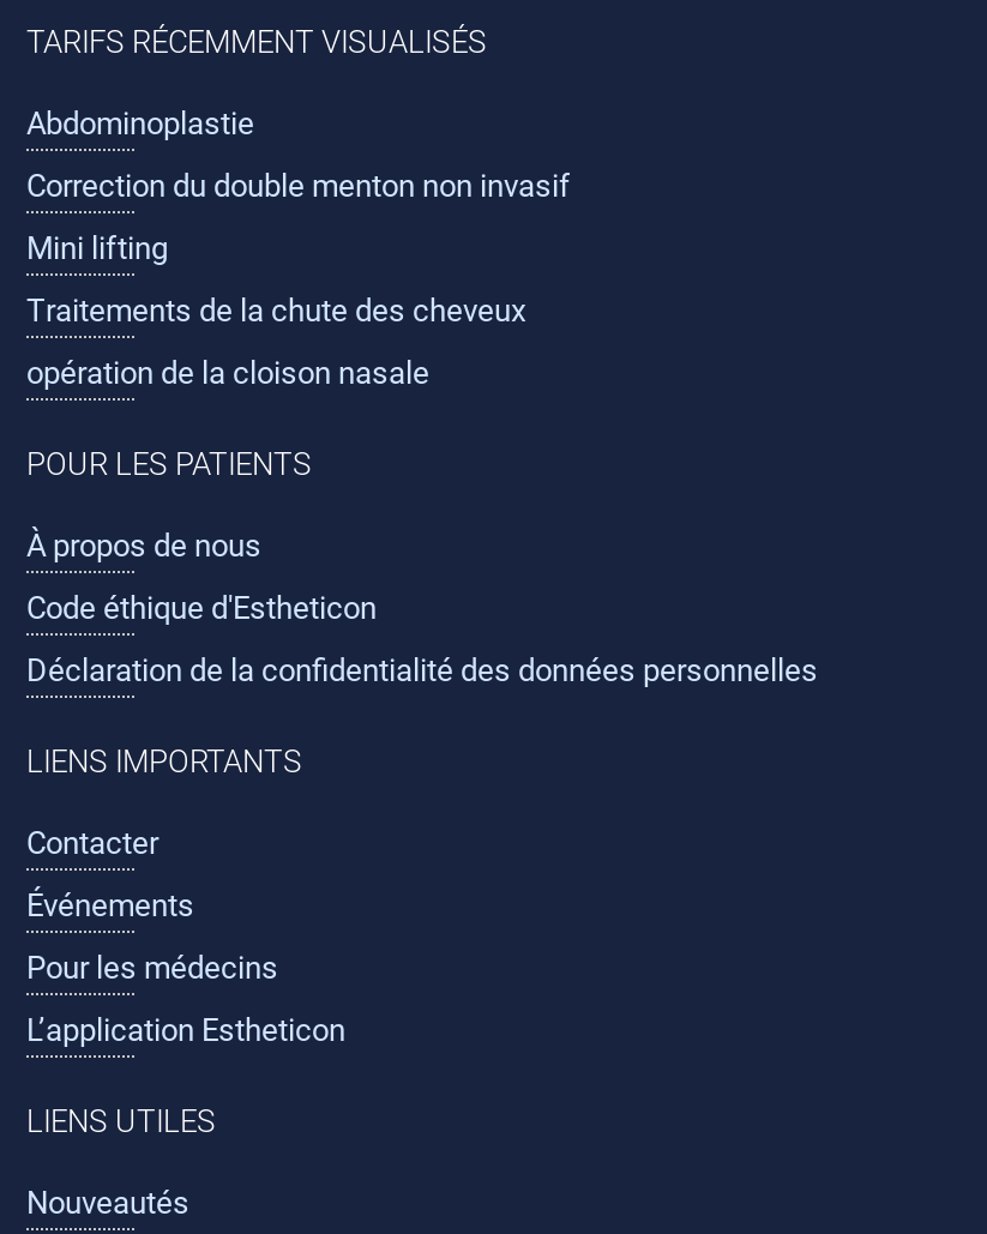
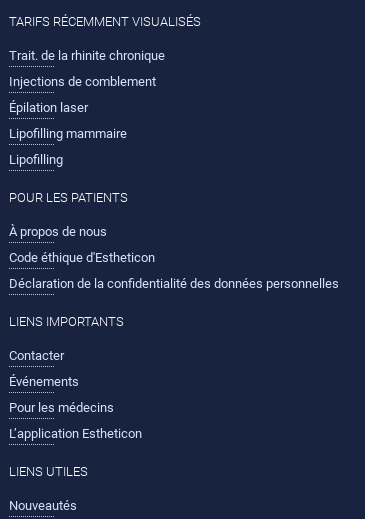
- Abdominoplastie
+ Trait. de la rhinite chronique

- Correction du double menton non invasif
+ Injections de comblement

- Mini lifting
+ Épilation laser

- Traitements de la chute des cheveux
+ Lipofilling mammaire

- opération de la cloison nasale
+ Lipofilling
